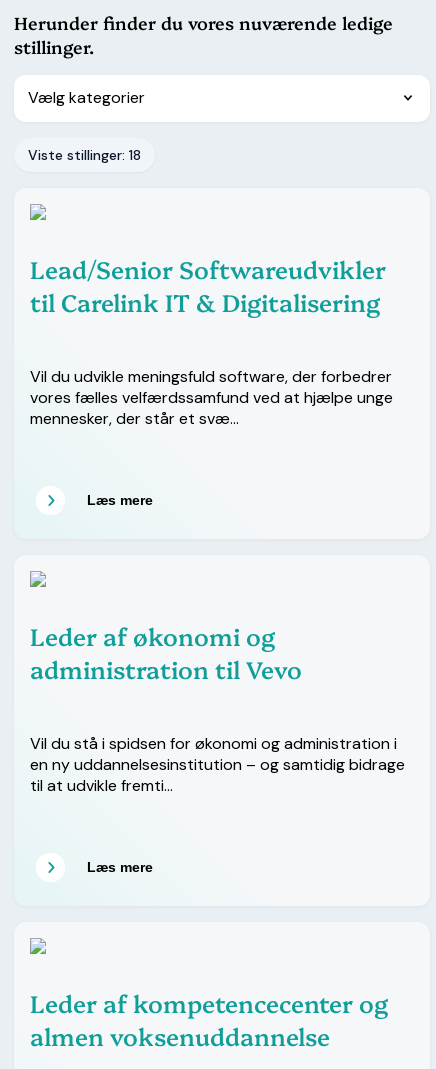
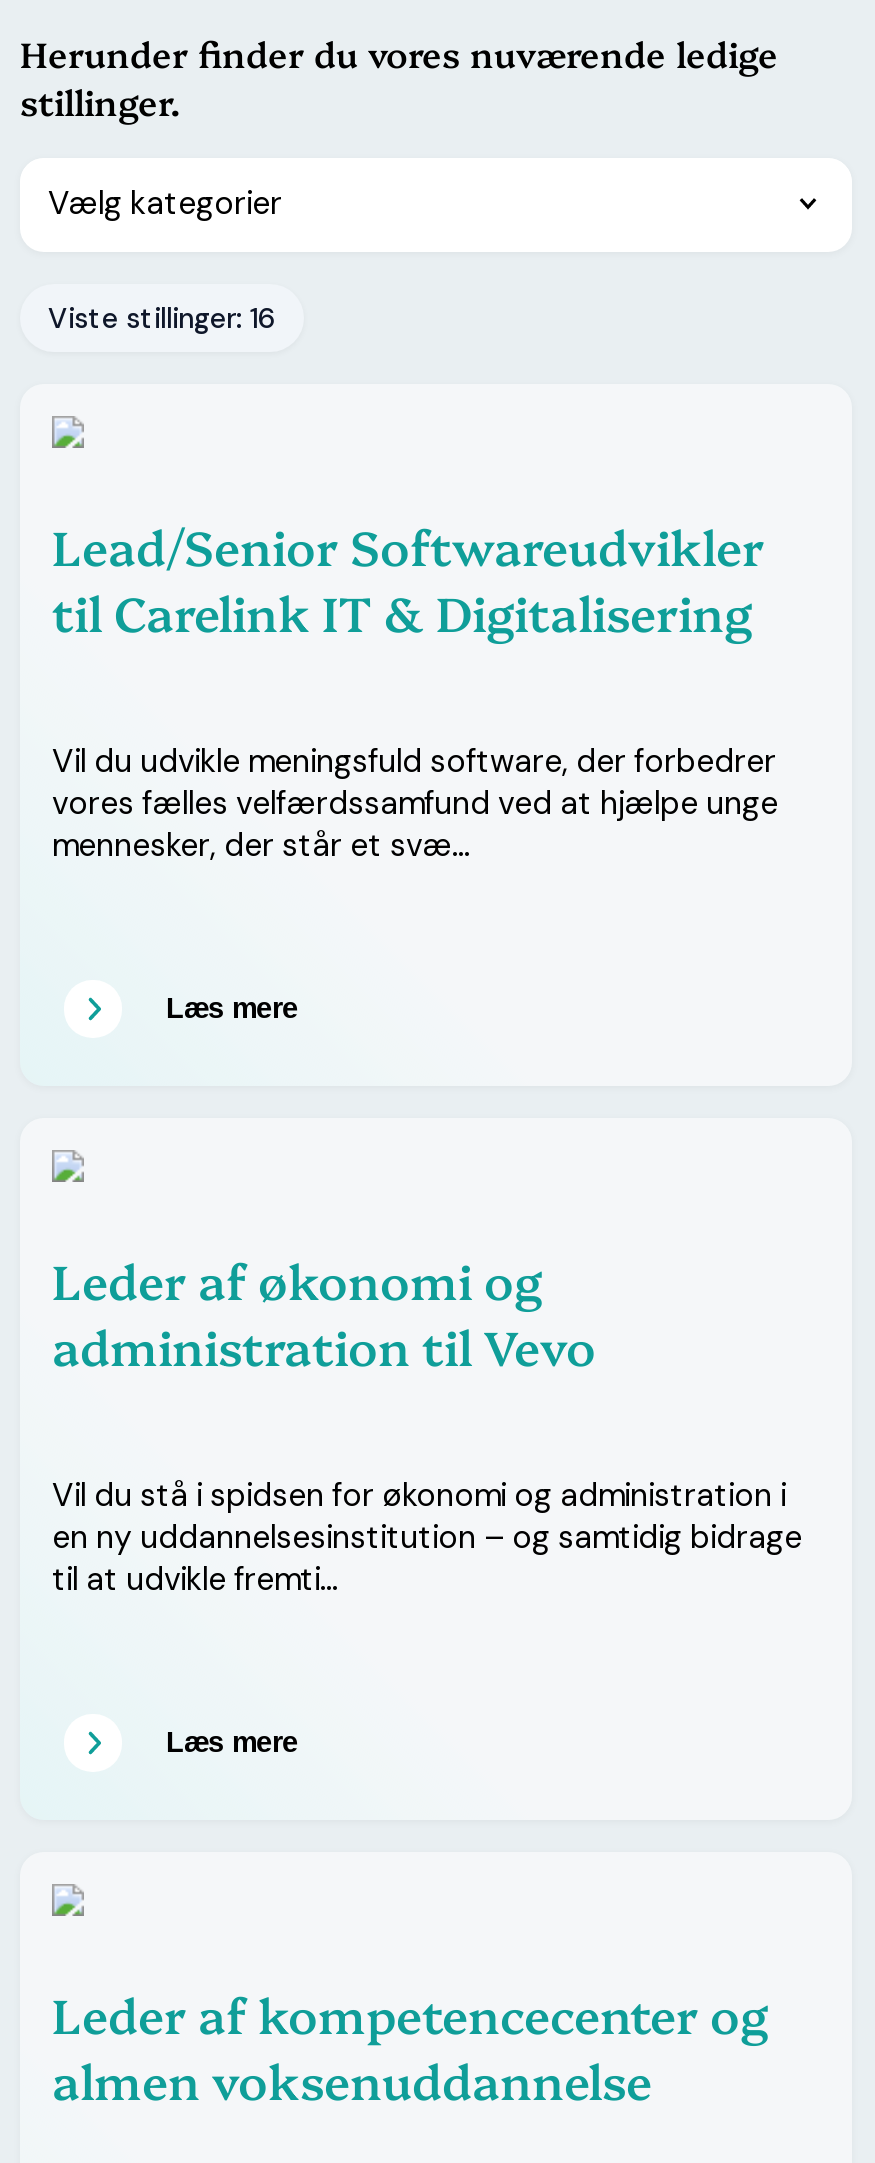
- Viste stillinger: 18
+ Viste stillinger: 16
